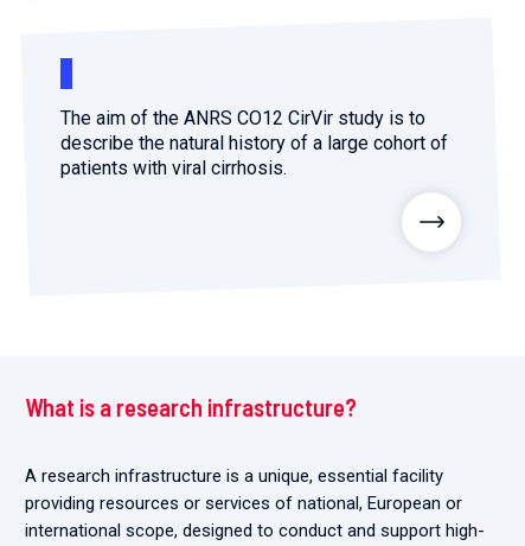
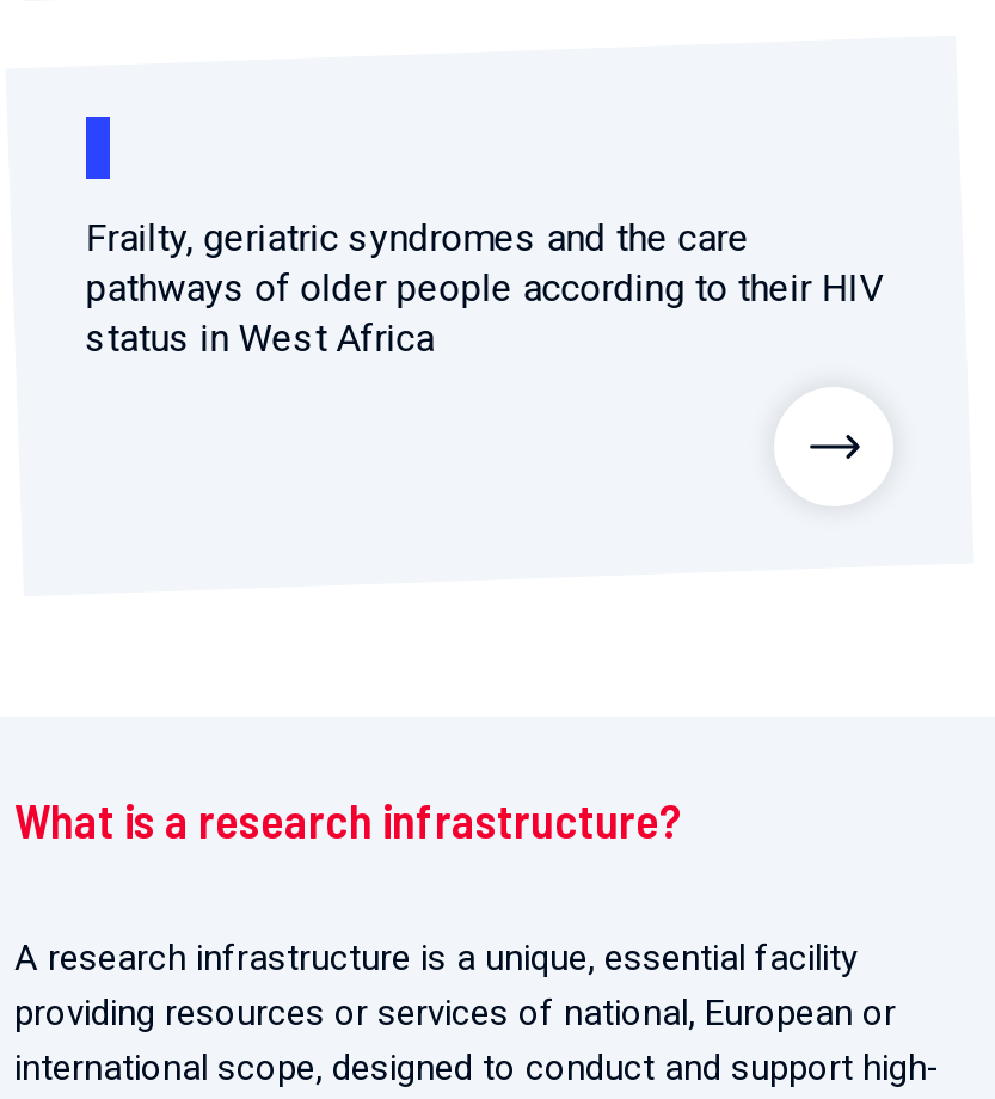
- The aim of the ANRS CO12 CirVir study is to
- describe the natural history of a large cohort of
- patients with viral cirrhosis.
+ Frailty, geriatric syndromes and the care
+ pathways of older people according to their HIV
+ status in West Africa
